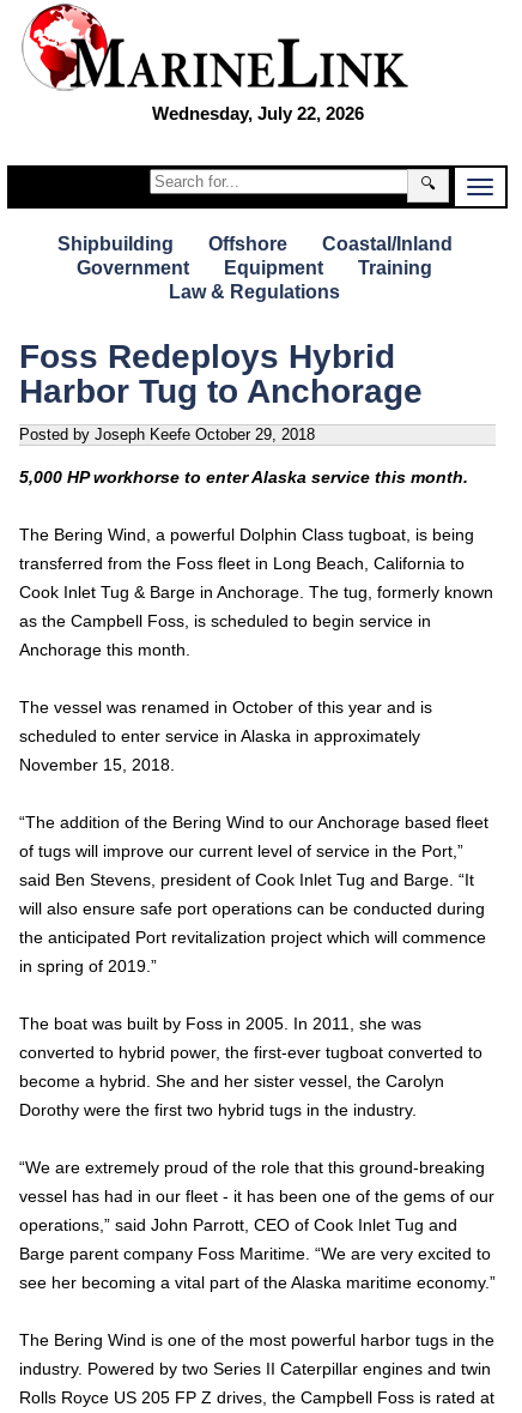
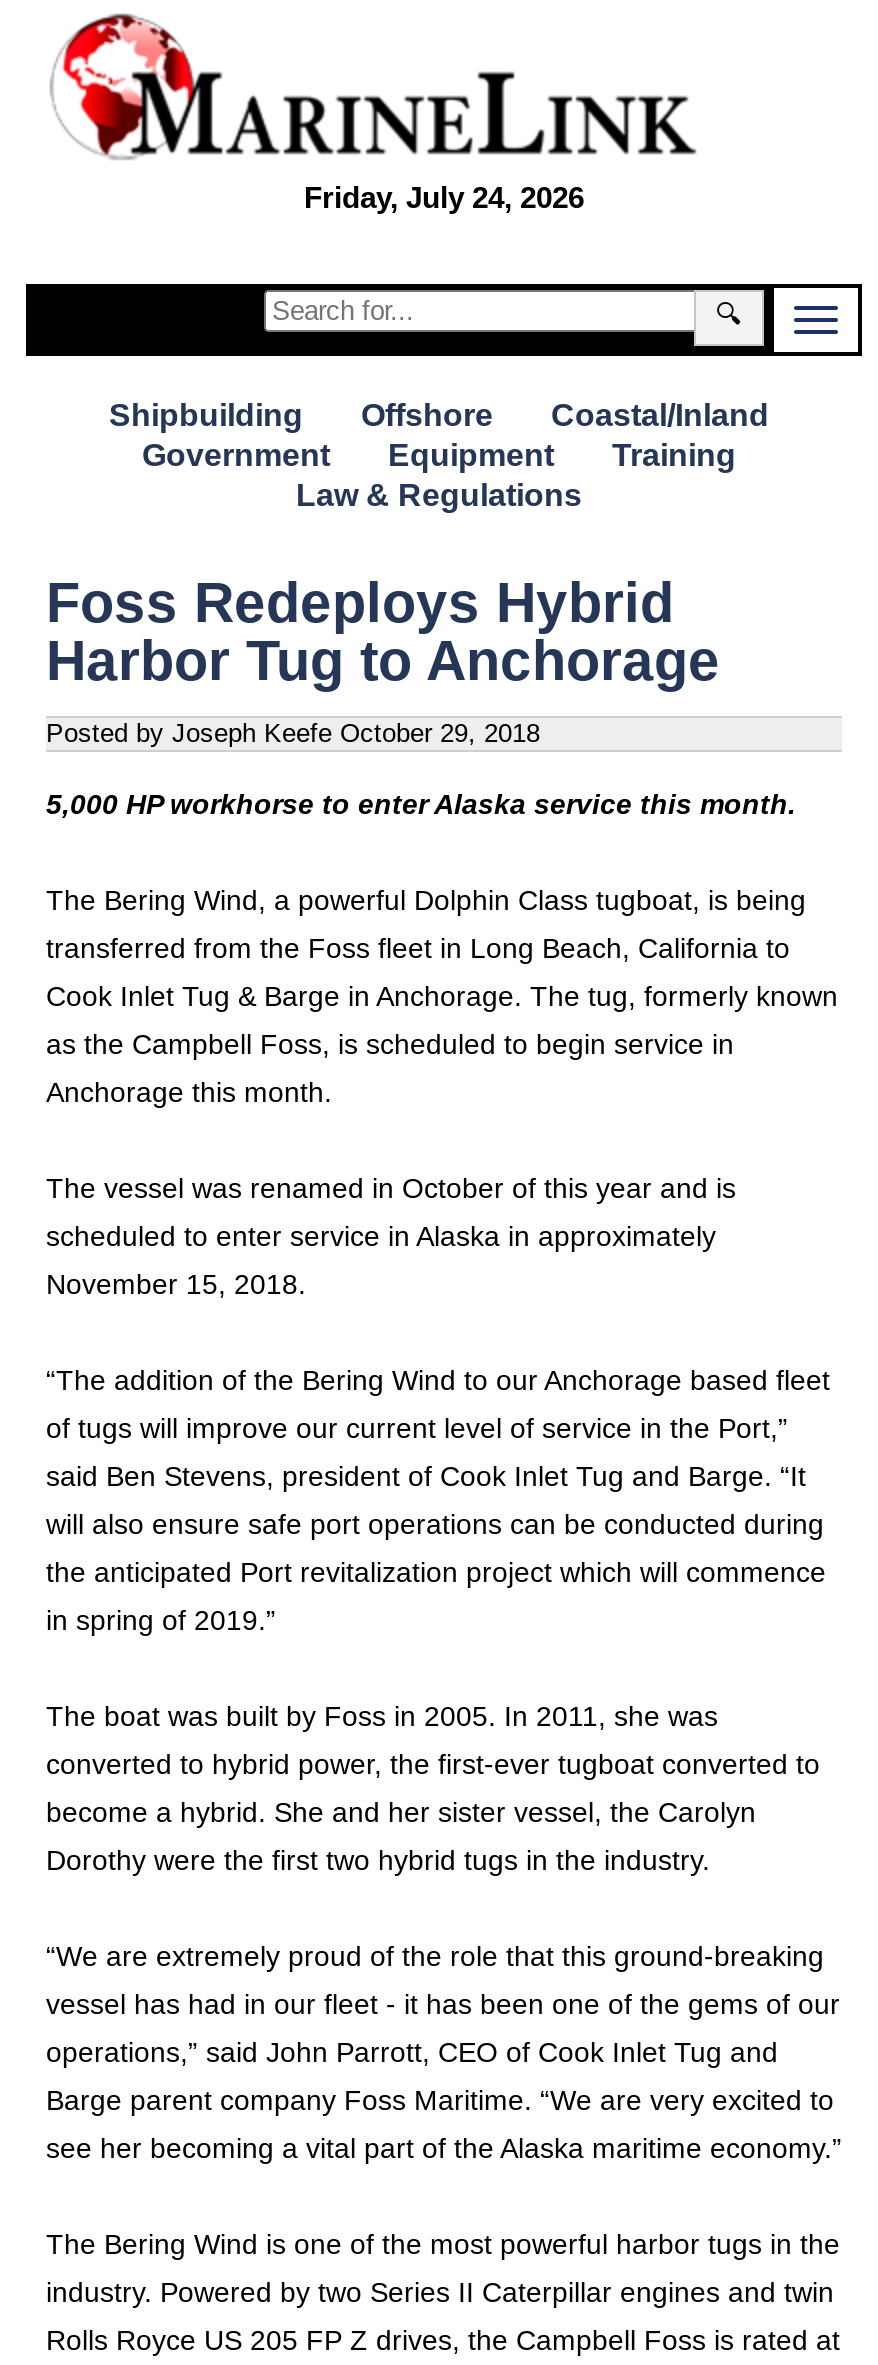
- Wednesday, July 22, 2026
+ Friday, July 24, 2026
